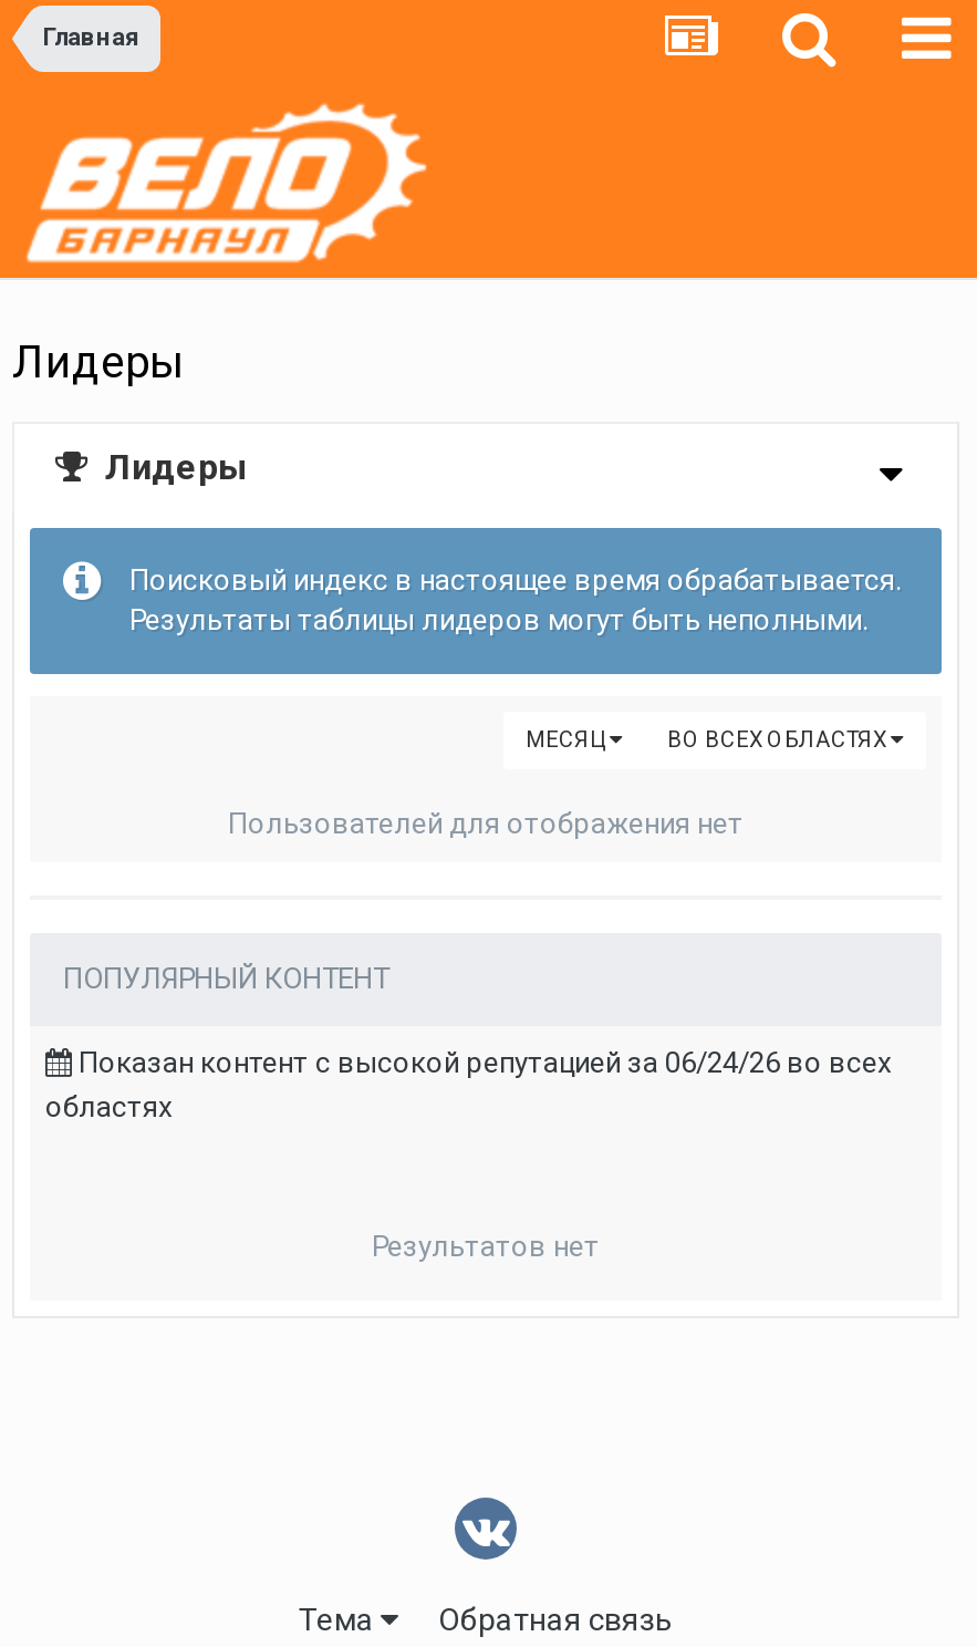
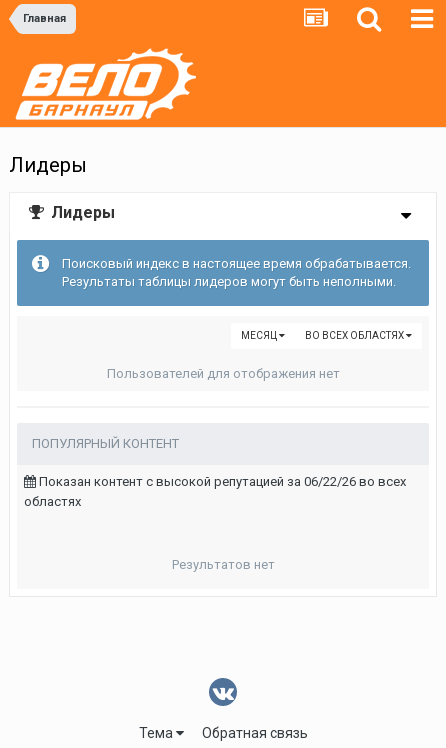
- Показан контент с высокой репутацией за 06/24/26 во всех
+ Показан контент с высокой репутацией за 06/22/26 во всех
